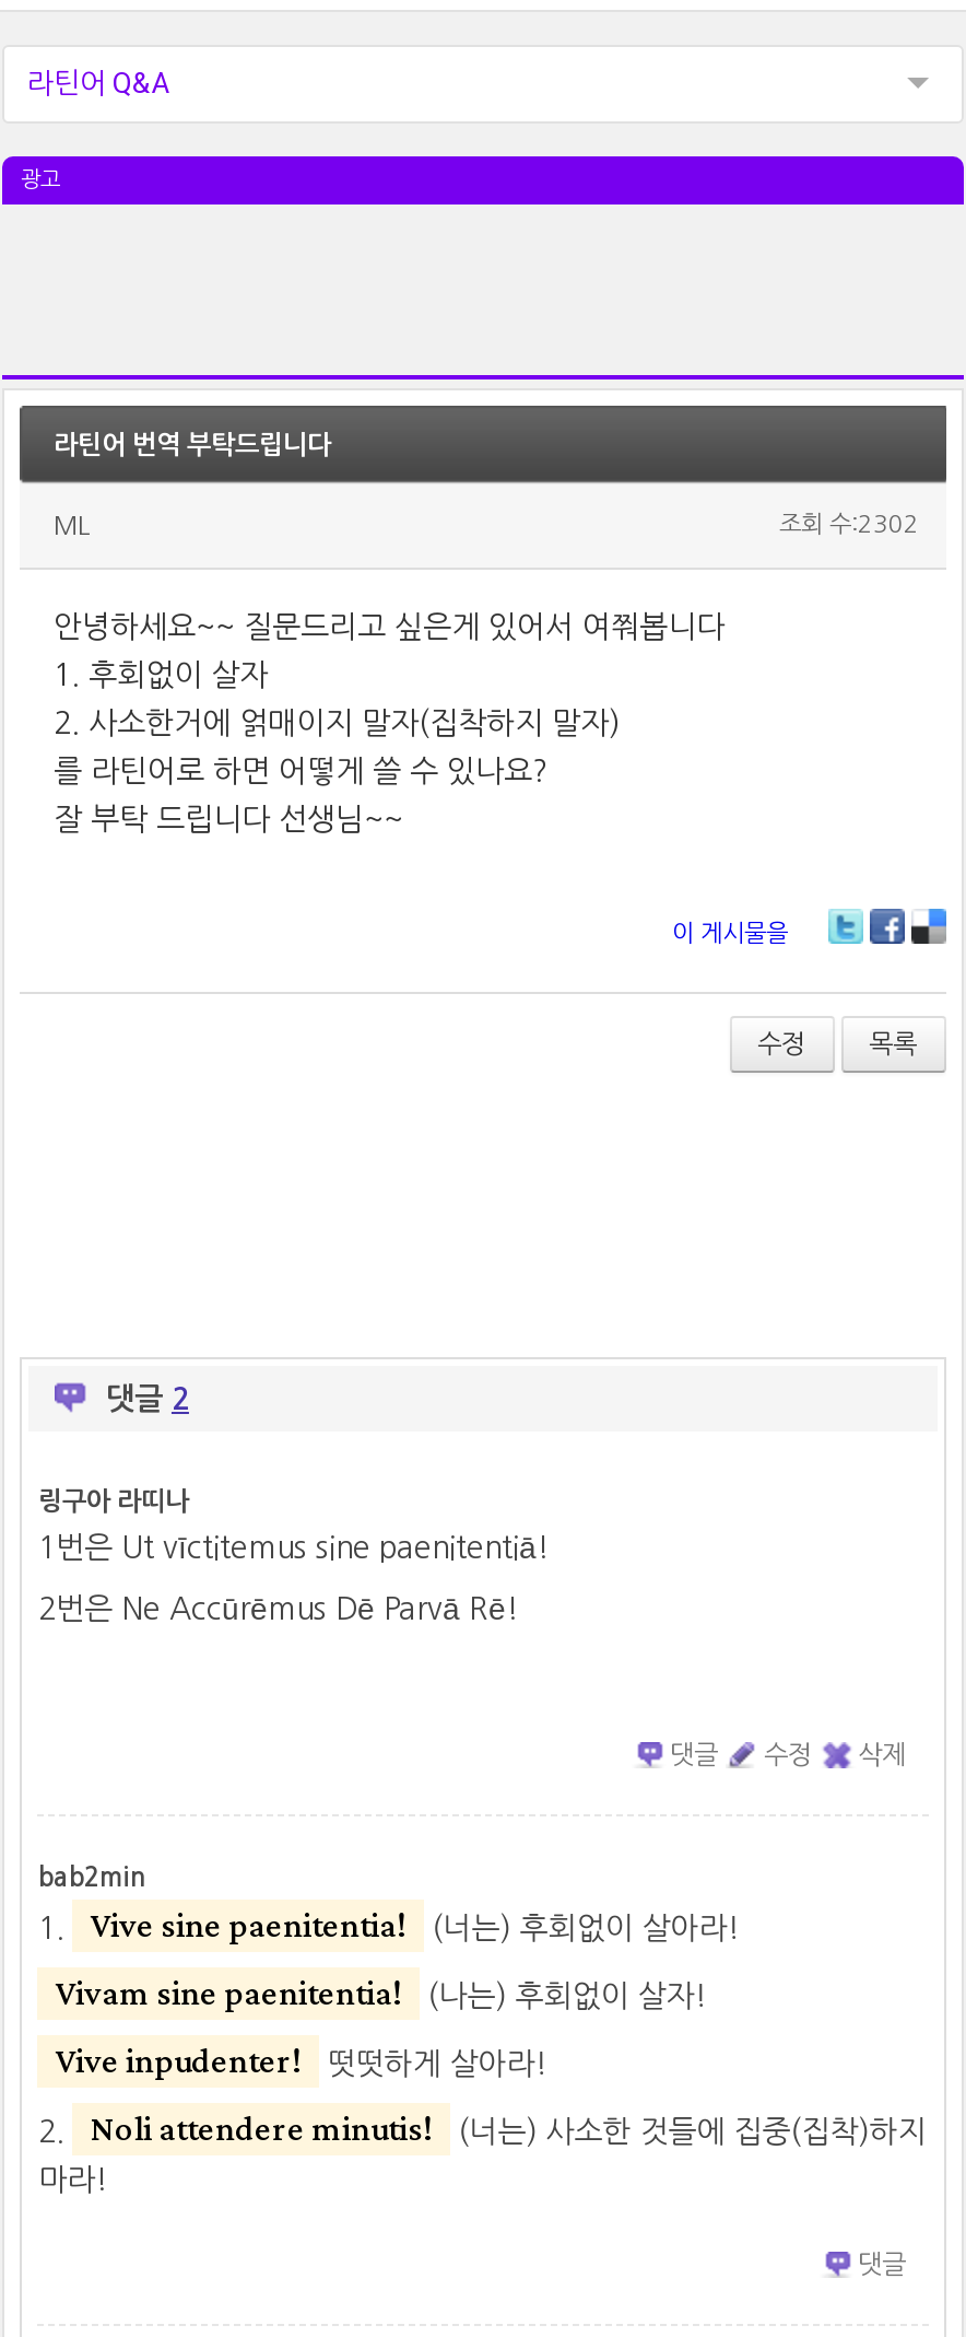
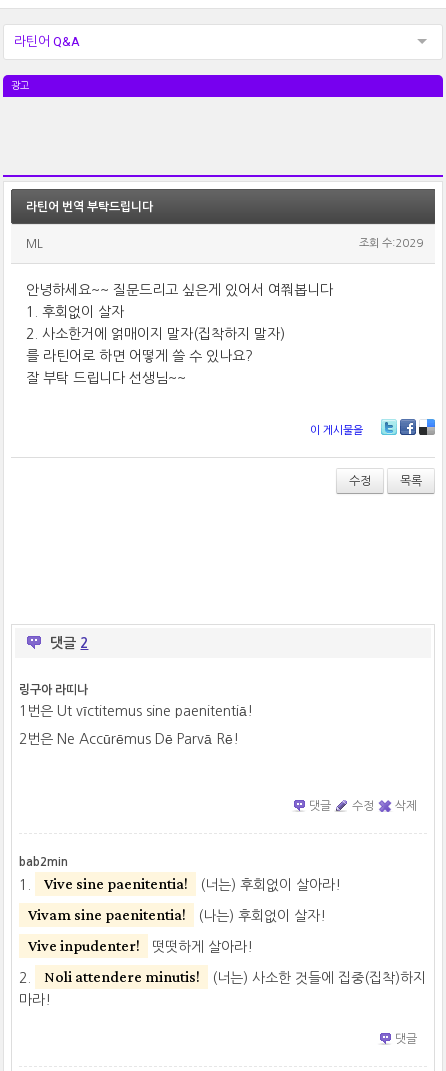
- 조회 수:2302
+ 조회 수:2029
